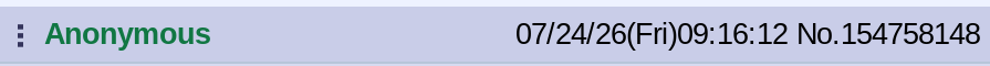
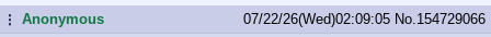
- 07/24/26(Fri)09:16:12 No.154758148
+ 07/22/26(Wed)02:09:05 No.154729066
